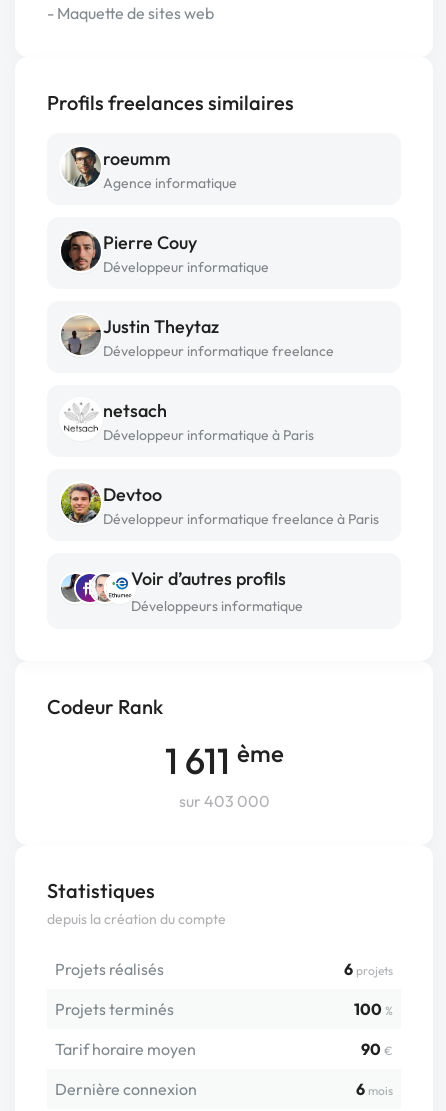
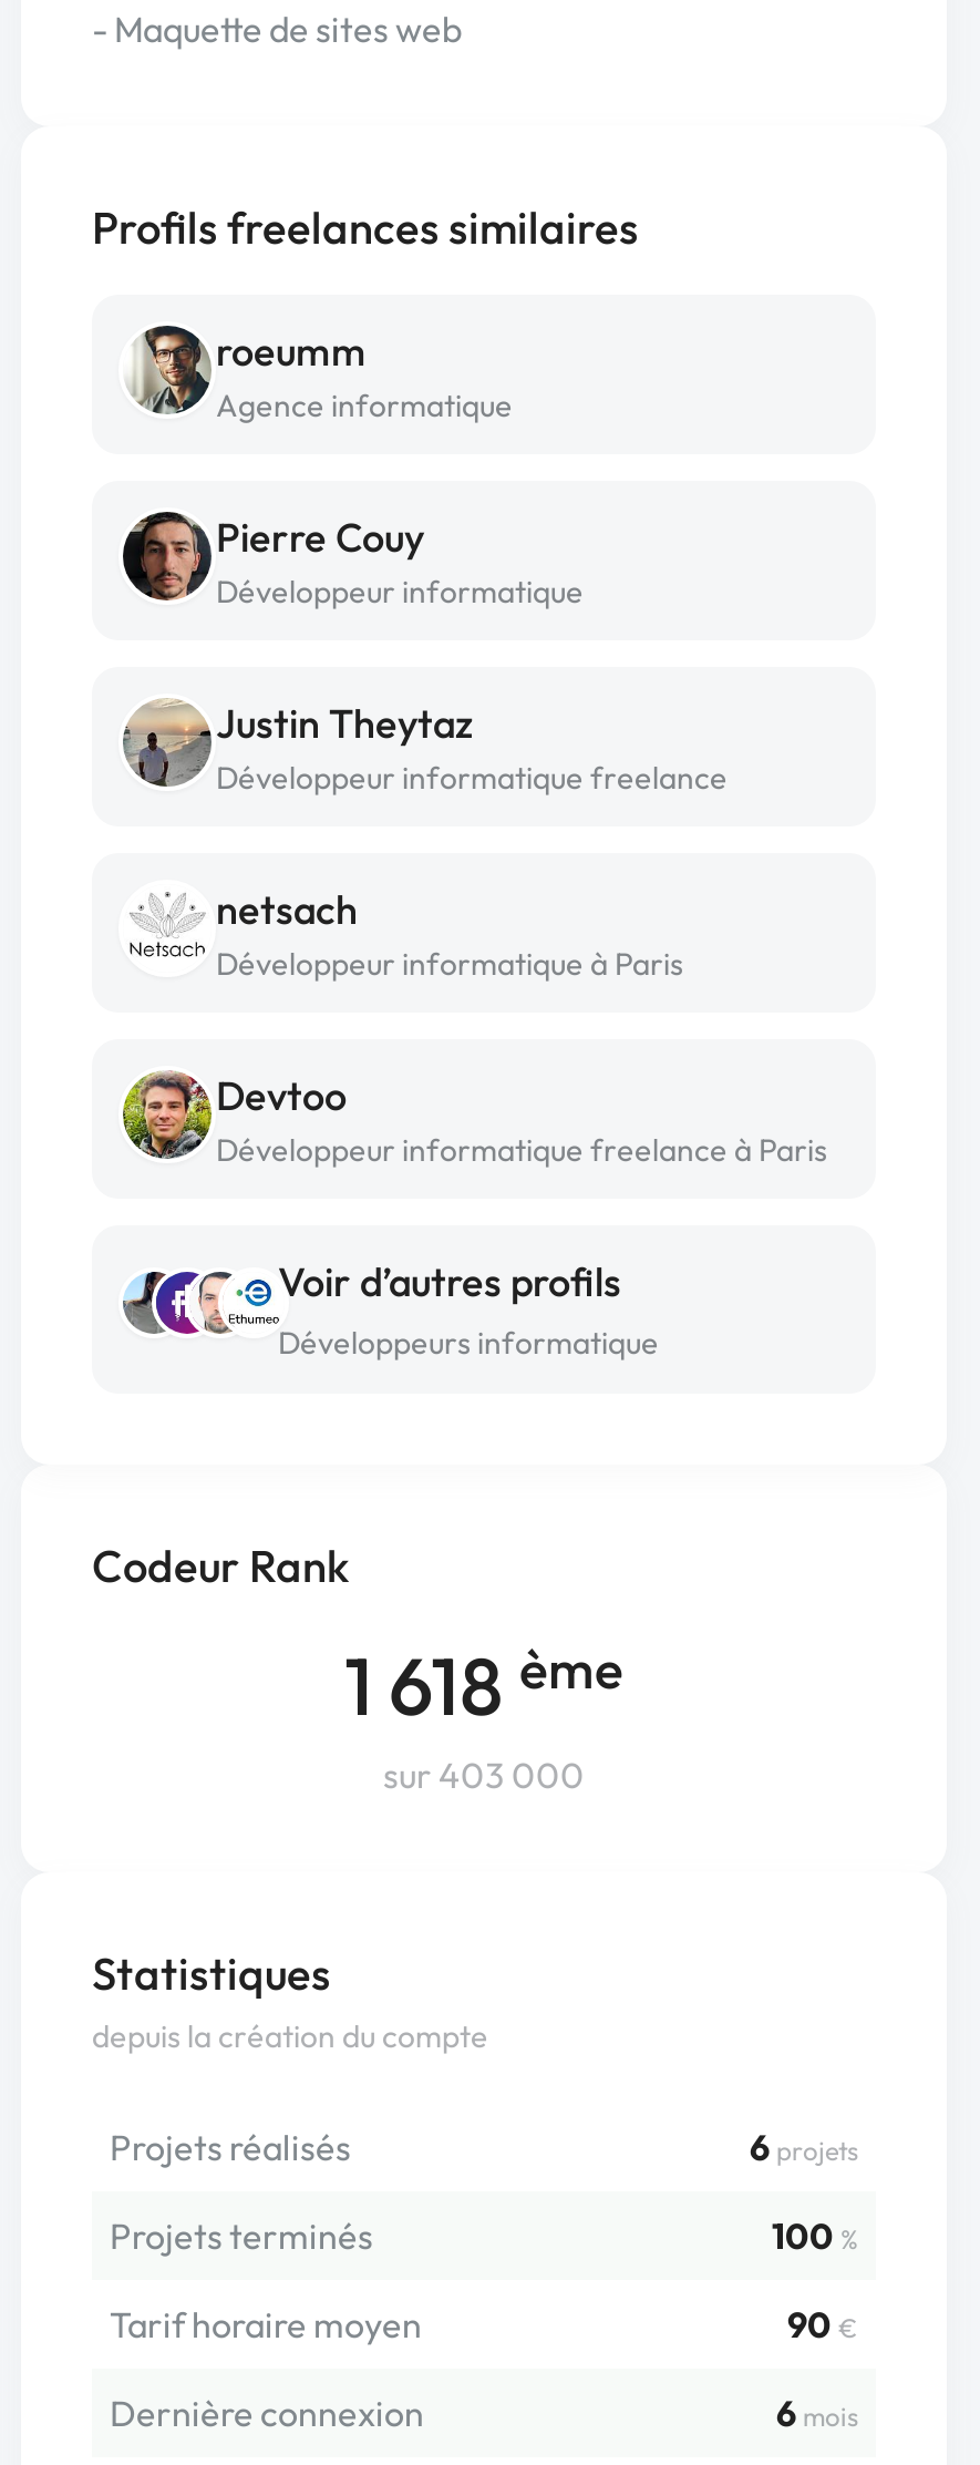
- 1 611 ème
+ 1 618 ème
